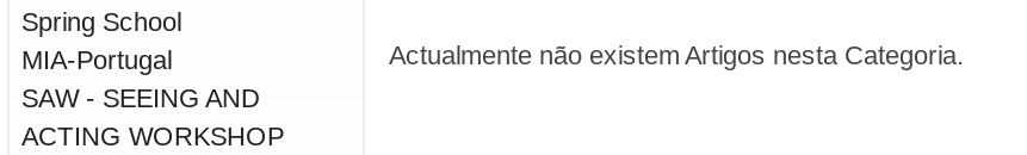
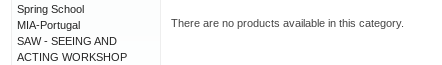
- Actualmente não existem Artigos nesta Categoria.
+ There are no products available in this category.
